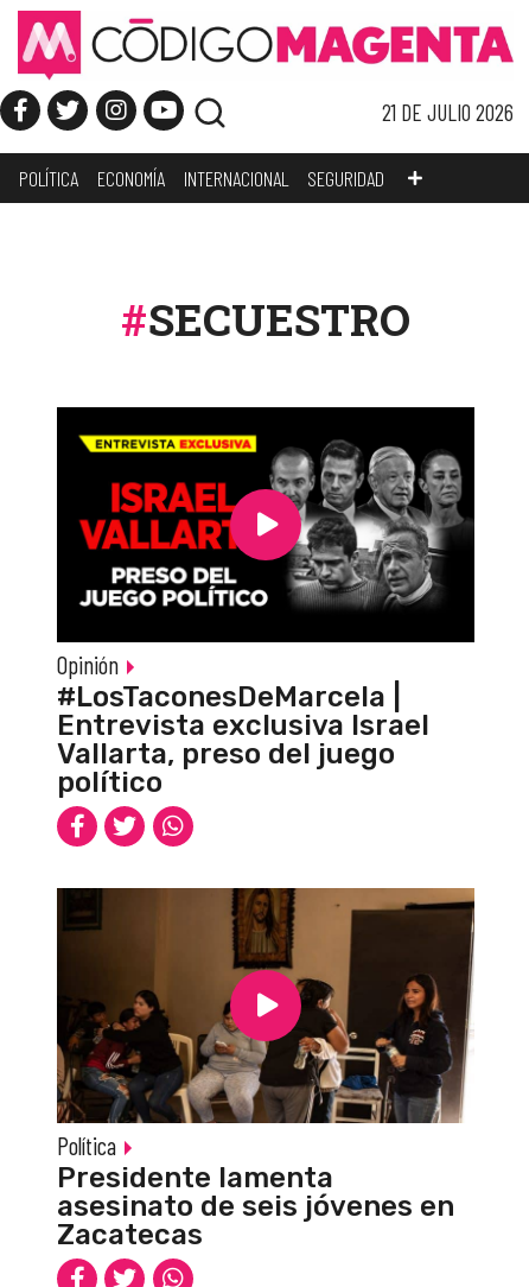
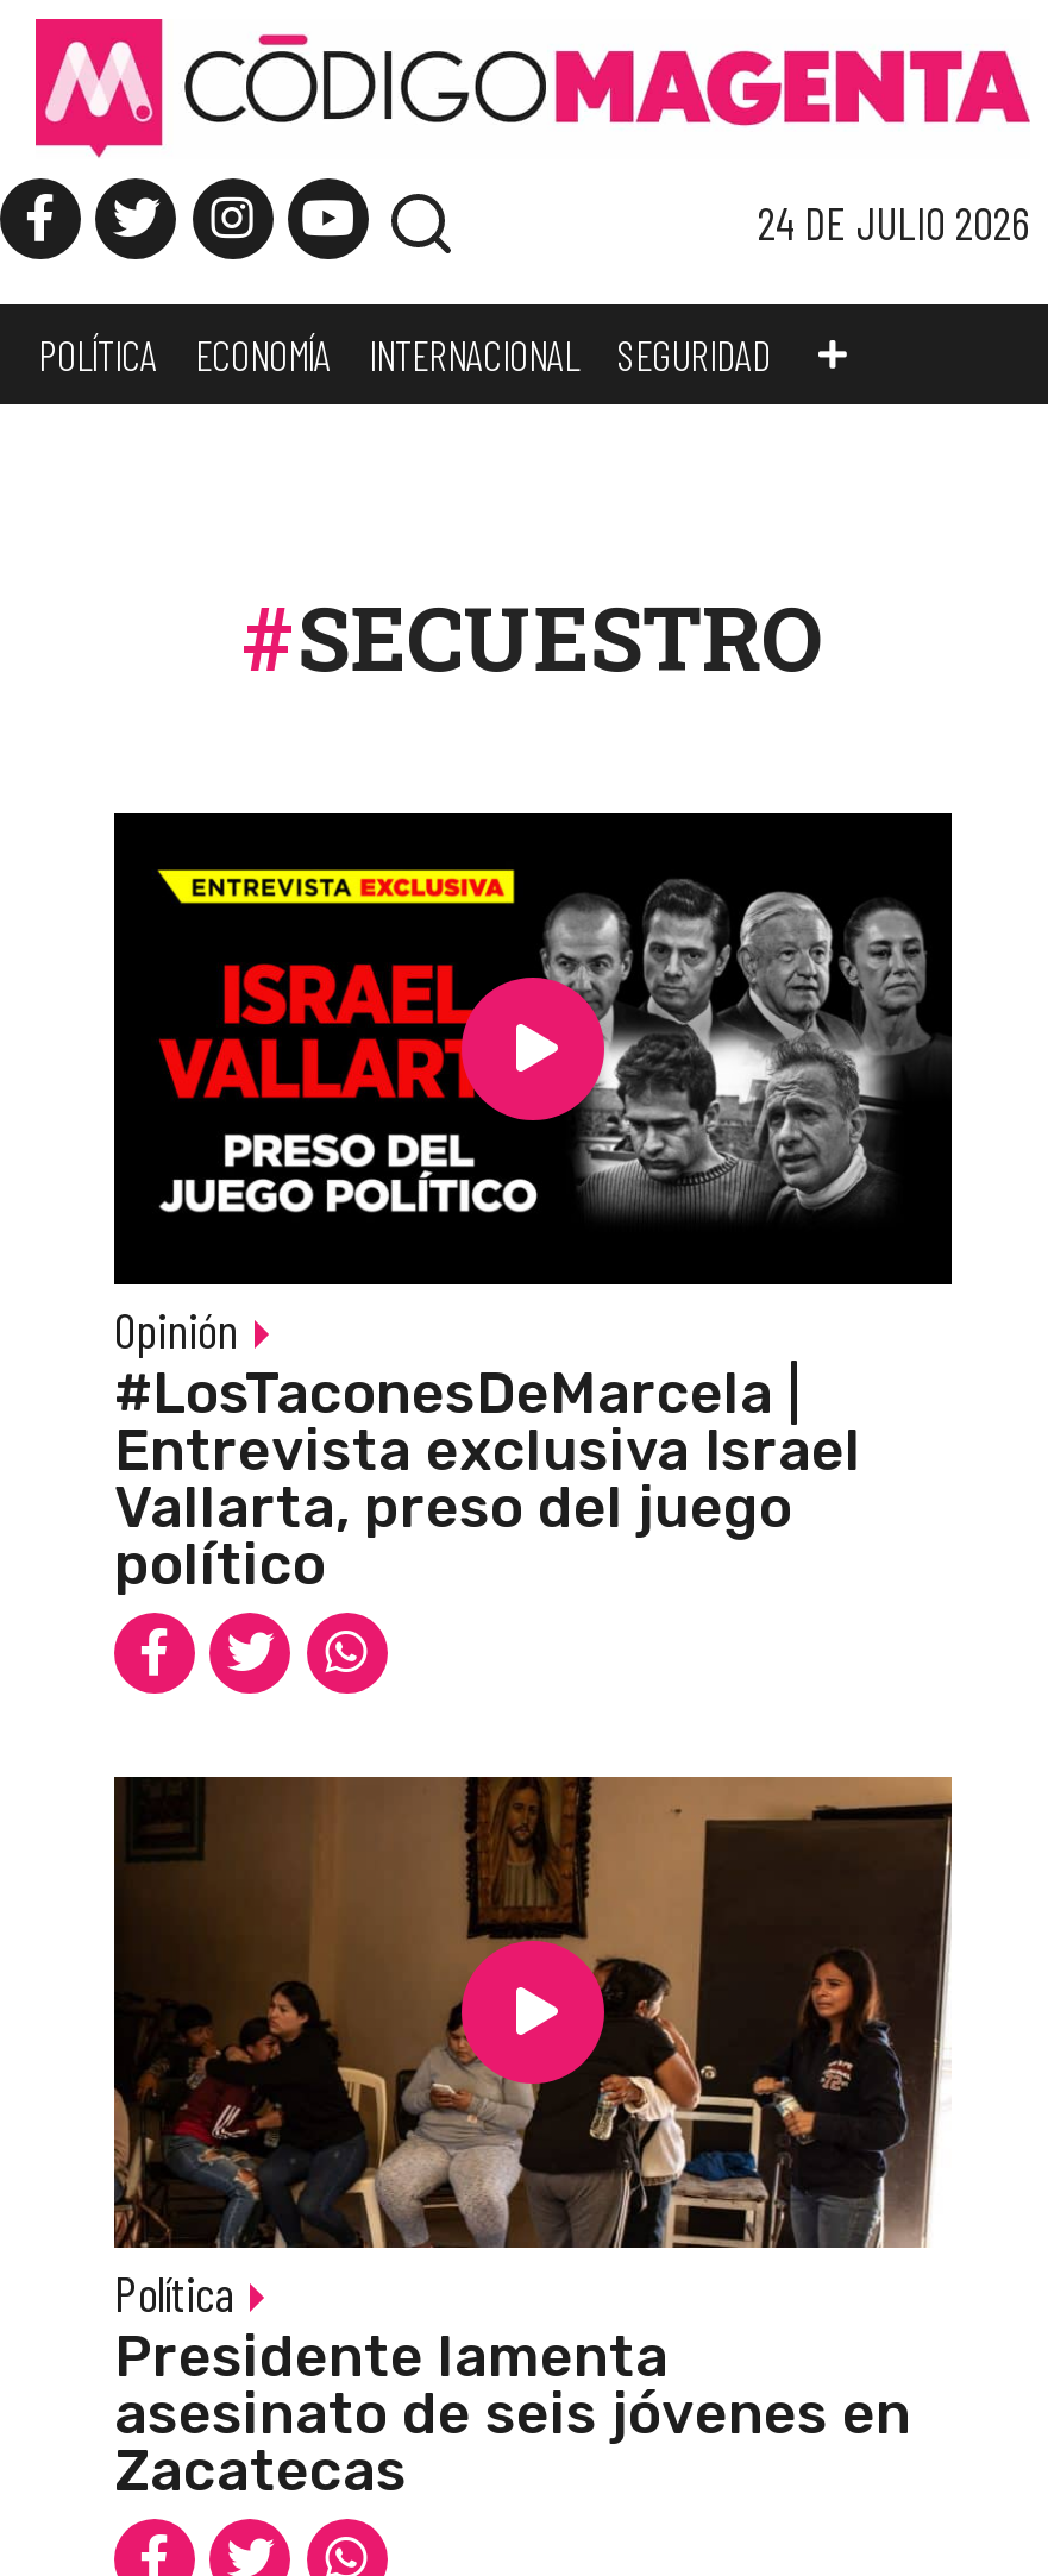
- 21 DE JULIO 2026
+ 24 DE JULIO 2026
